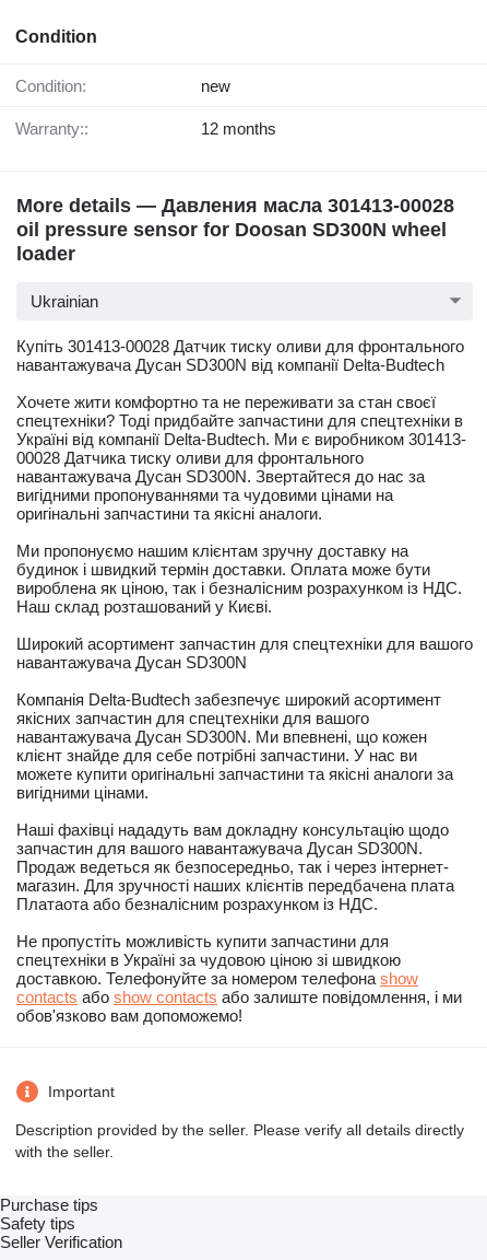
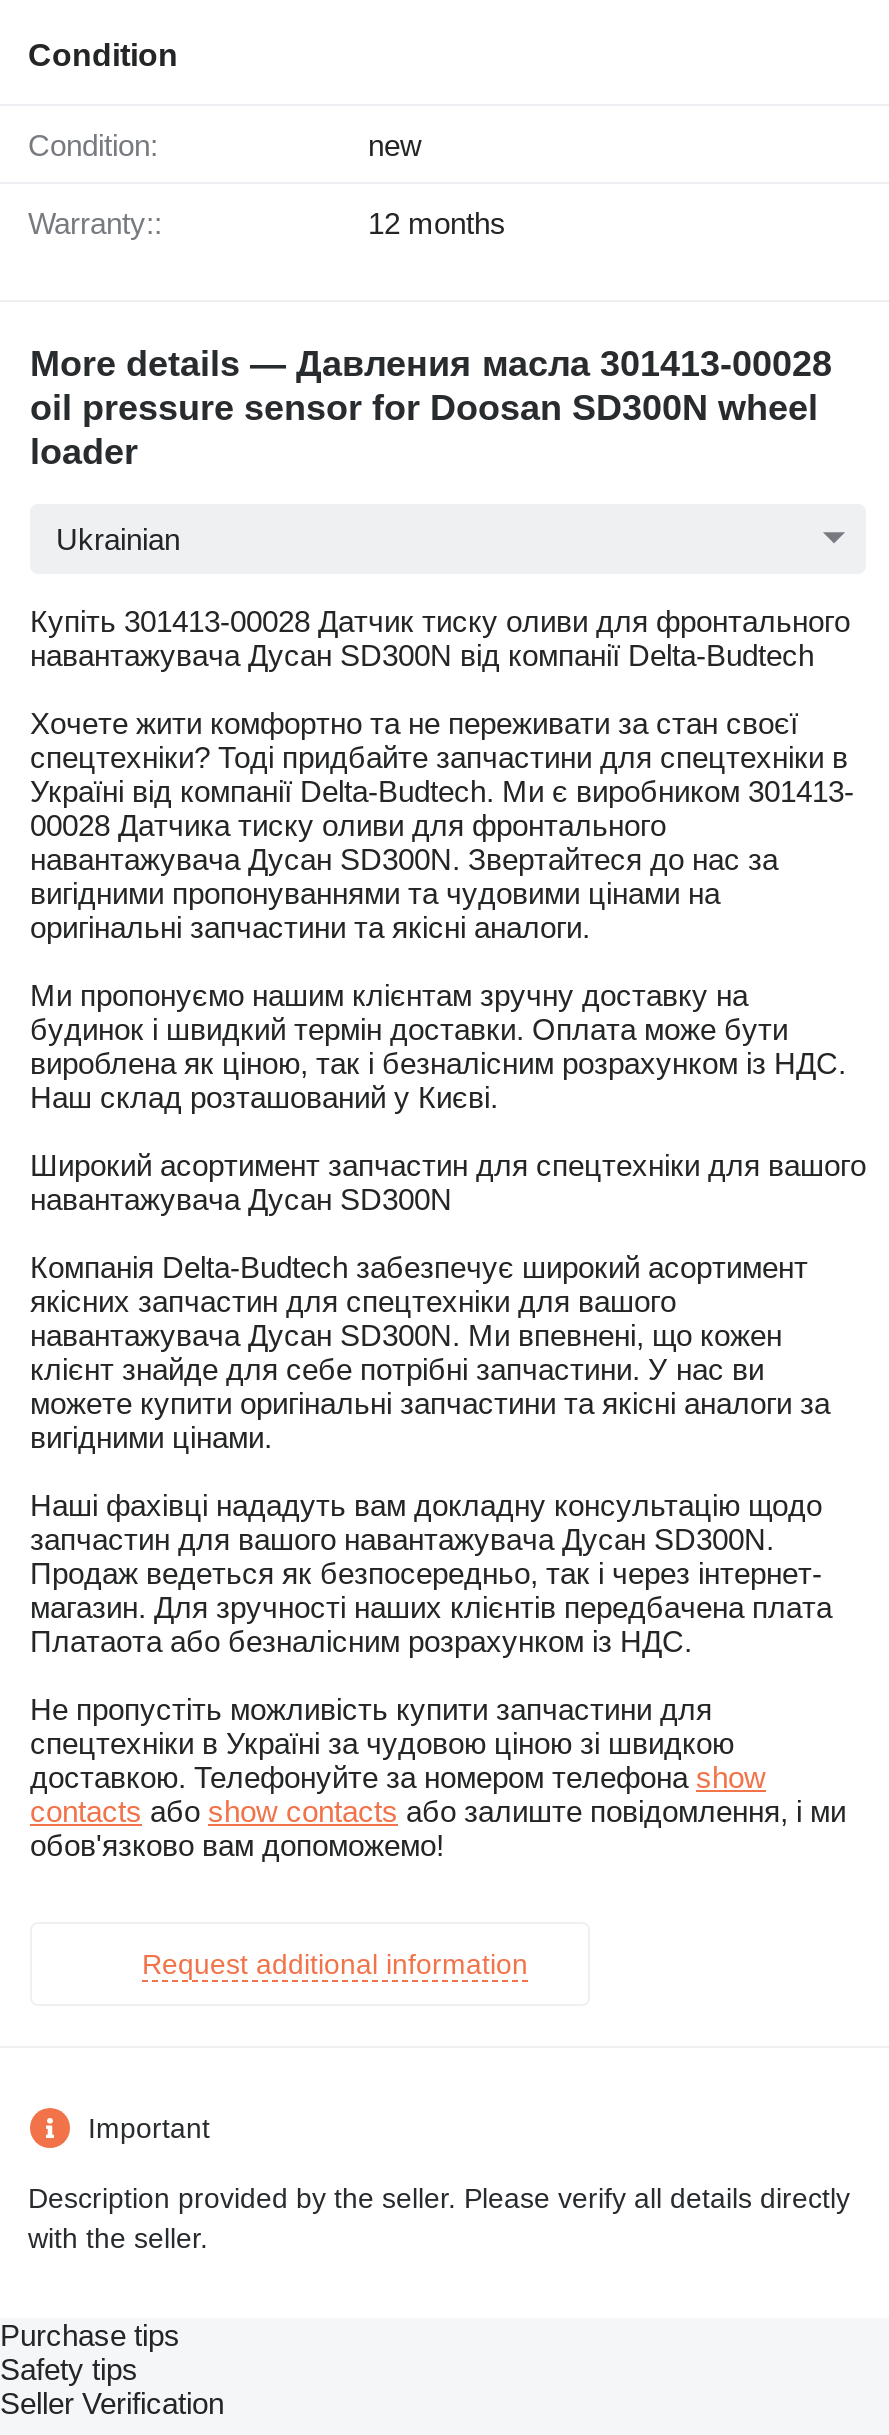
+ Request additional information
